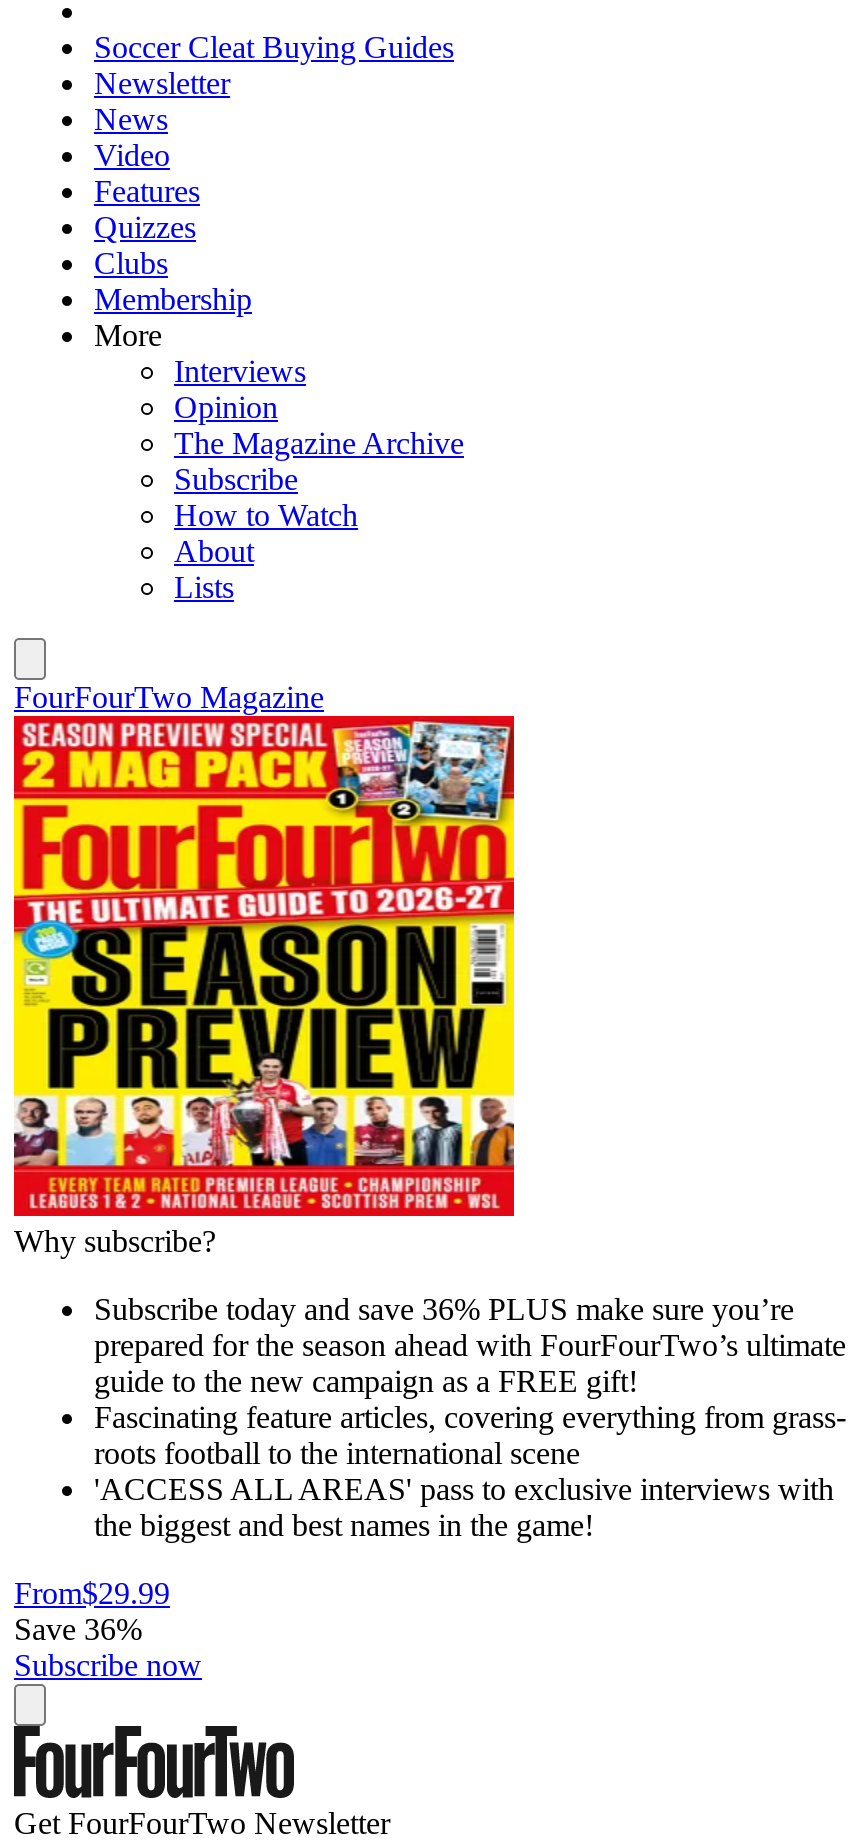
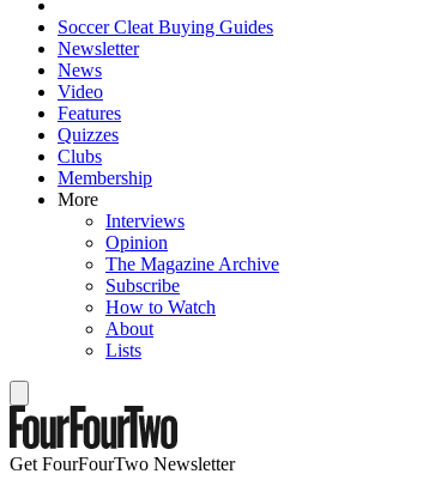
- FourFourTwo Magazine

- [image]
- Why subscribe?
- Subscribe today and save 36% PLUS make sure you’re
- prepared for the season ahead with FourFourTwo’s ultimate
- guide to the new campaign as a FREE gift!
- Fascinating feature articles, covering everything from grass-
- roots football to the international scene
- 'ACCESS ALL AREAS' pass to exclusive interviews with
- the biggest and best names in the game!
- From$29.99
- Save 36%
- Subscribe now
